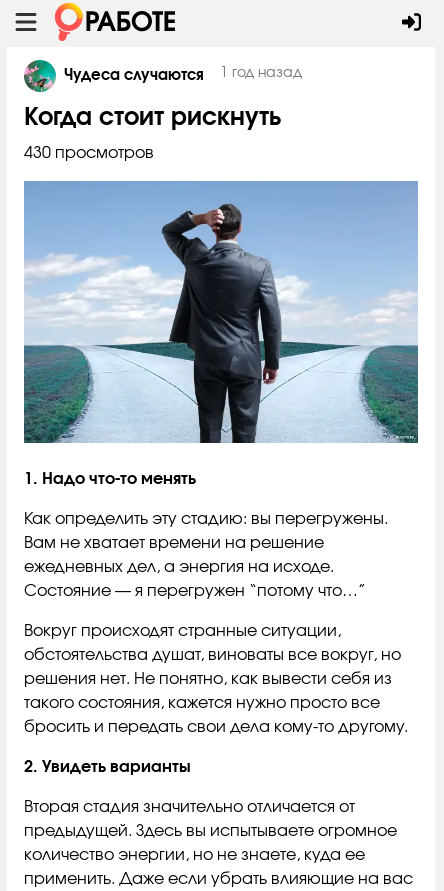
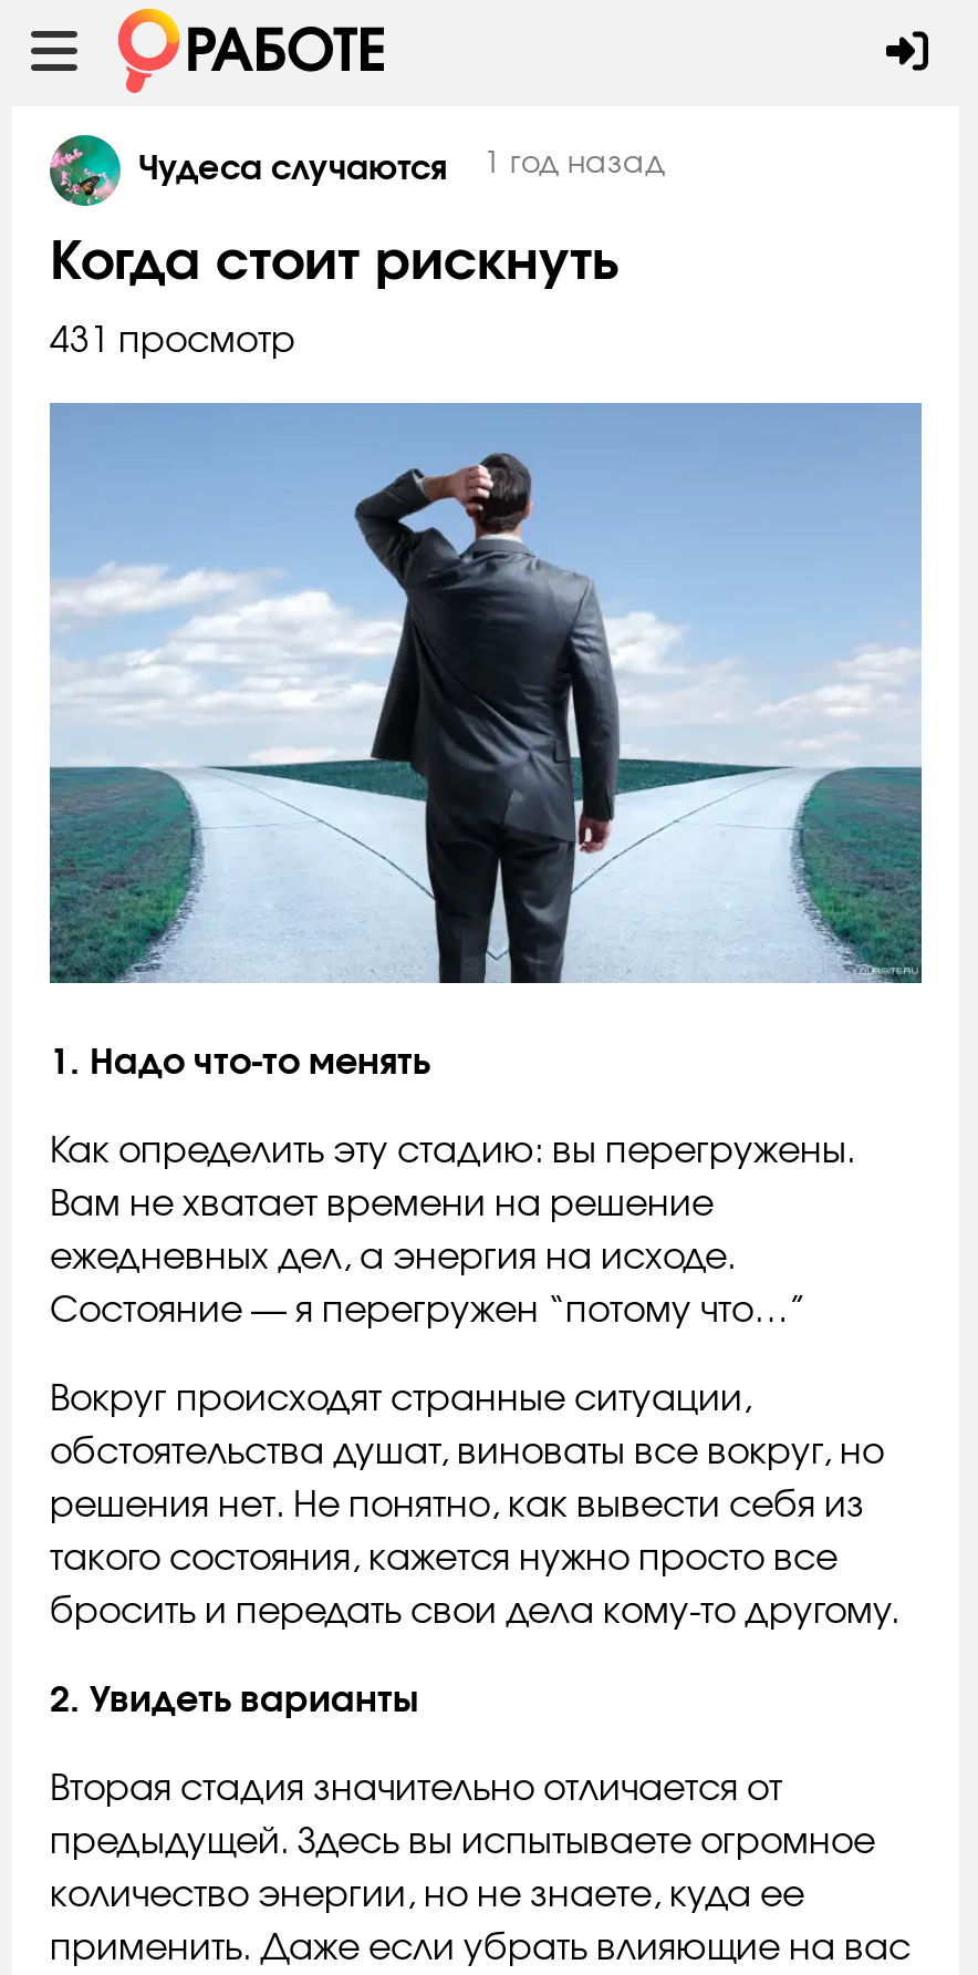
- 430 просмотров
+ 431 просмотр
